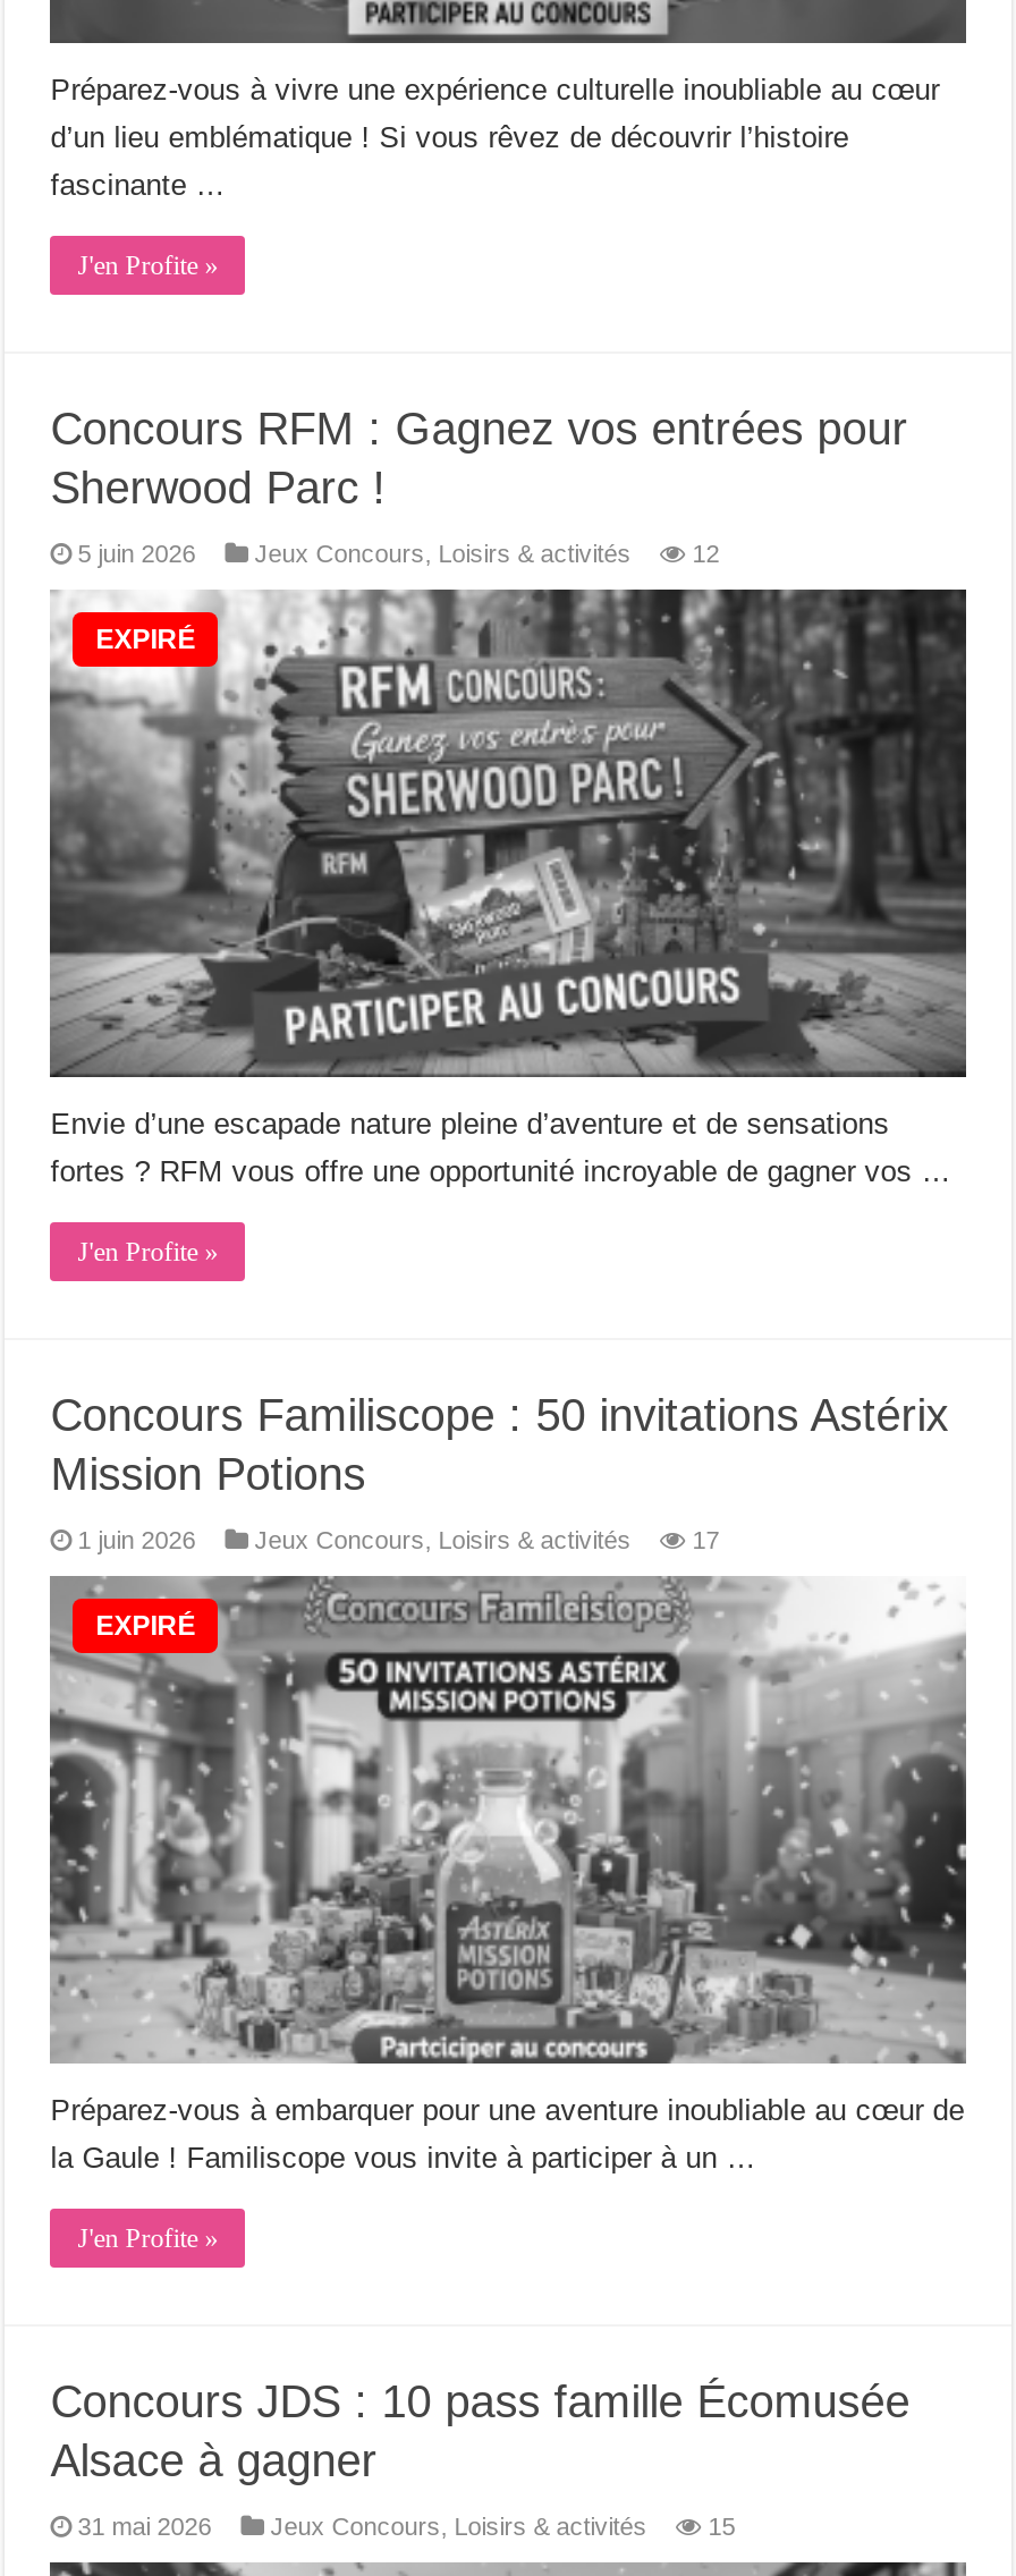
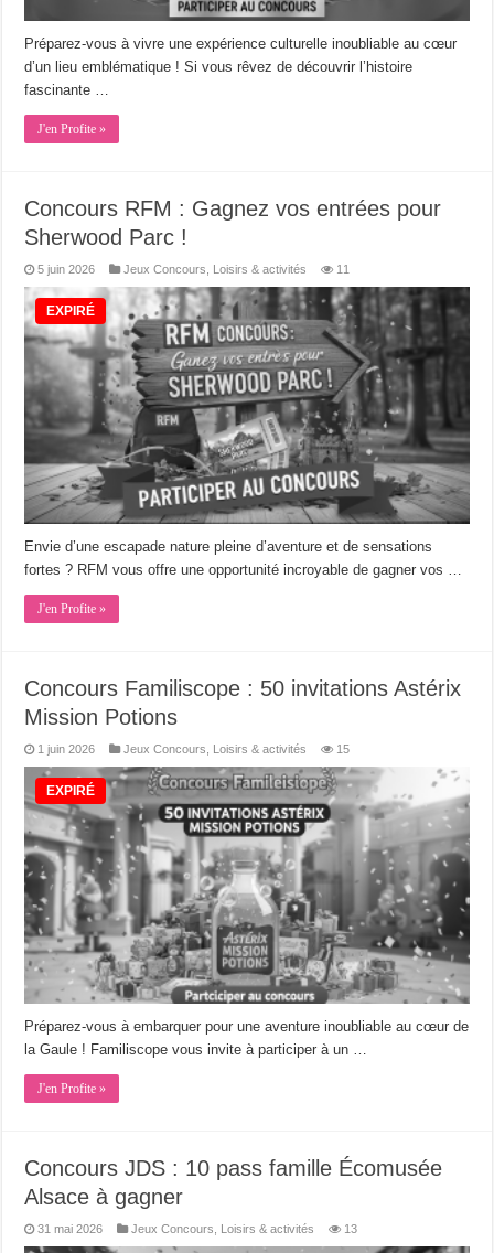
- 12
+ 11

- 17
+ 15

- 15
+ 13
